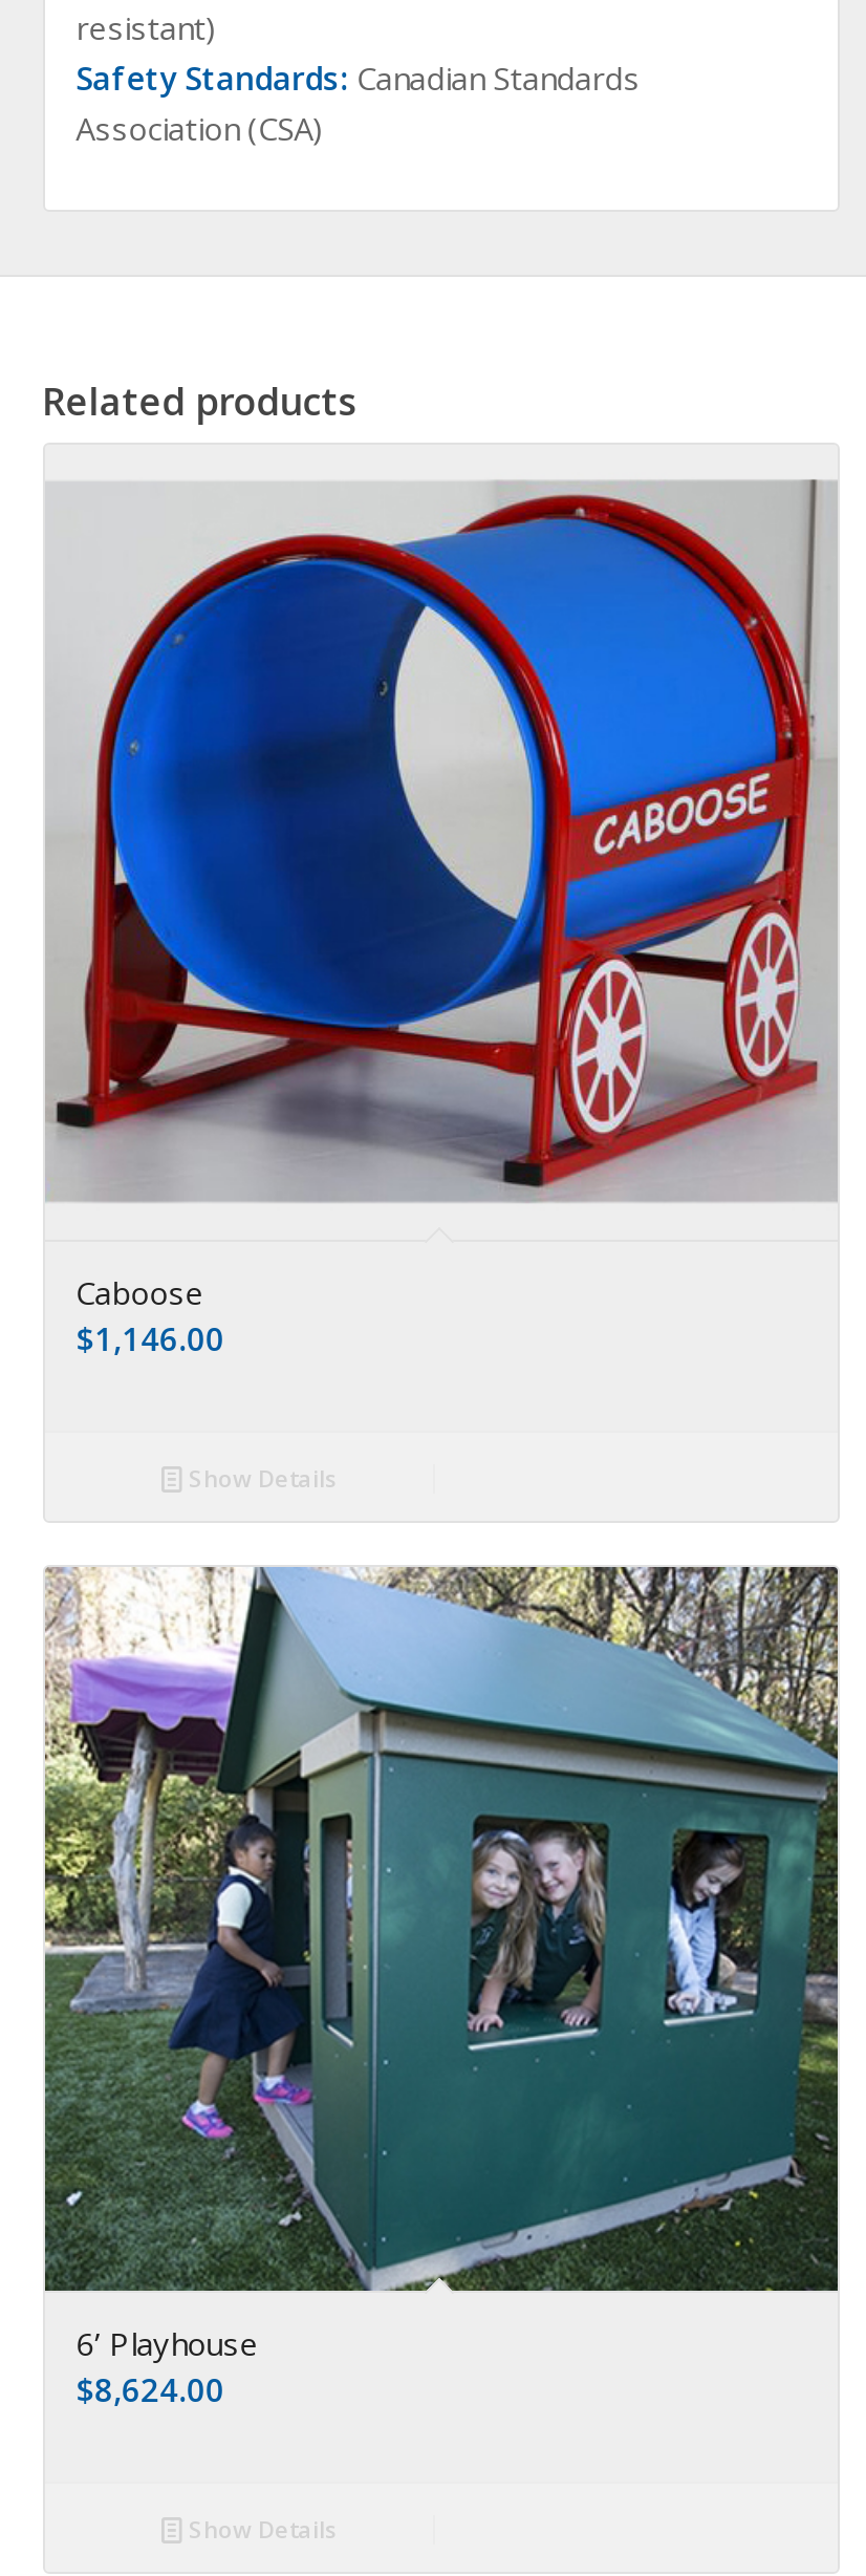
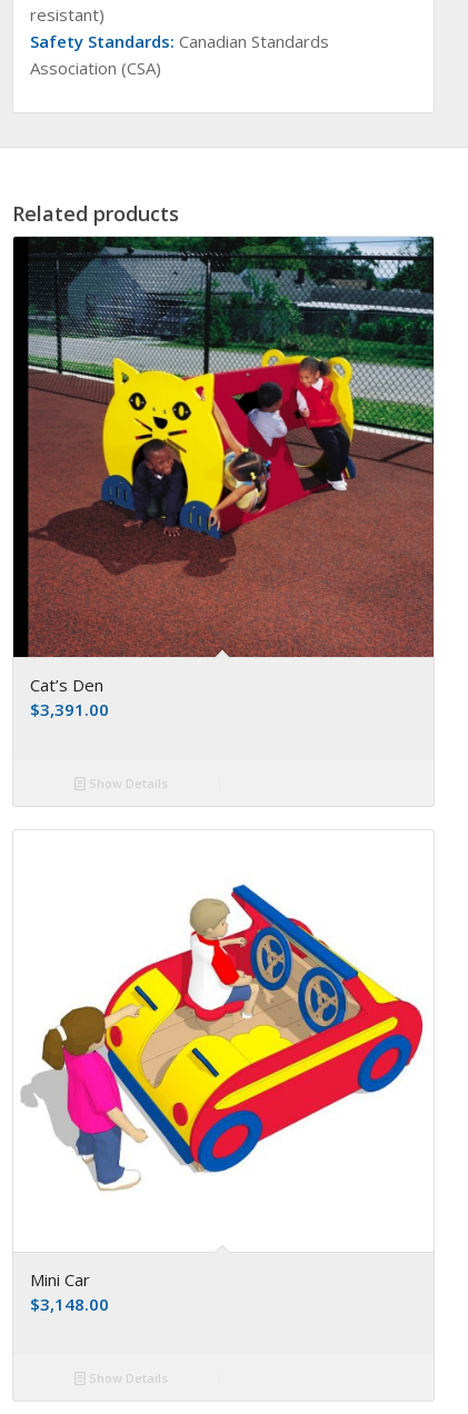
- [image]
- Caboose
- $1,146.00
+ [image]
+ Cat’s Den
+ $3,391.00

- [image]
+ [image]

- 6’ Playhouse
- $8,624.00
+ Mini Car
+ $3,148.00
